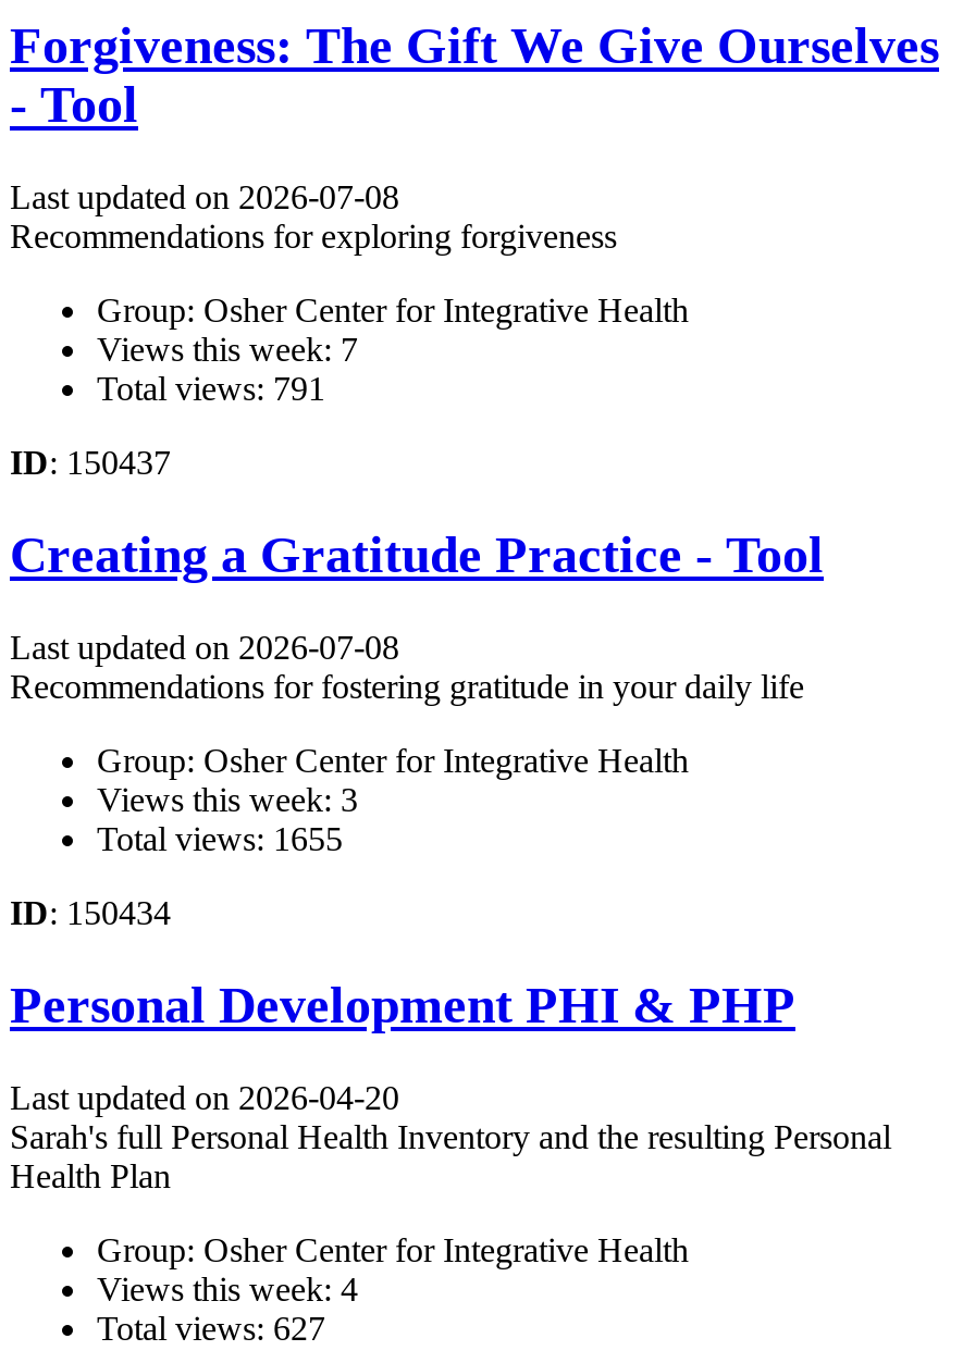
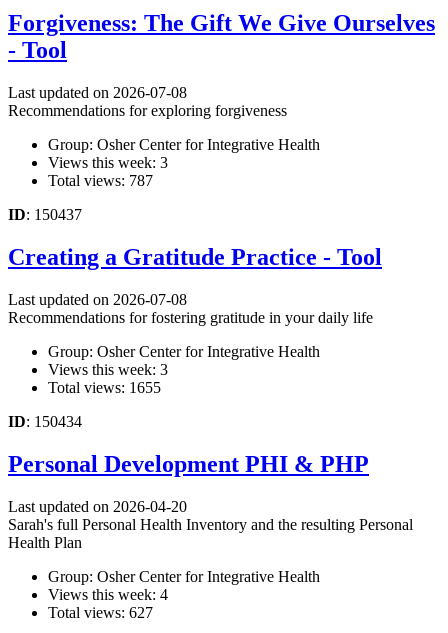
- Views this week: 7
+ Views this week: 3

- Total views: 791
+ Total views: 787
